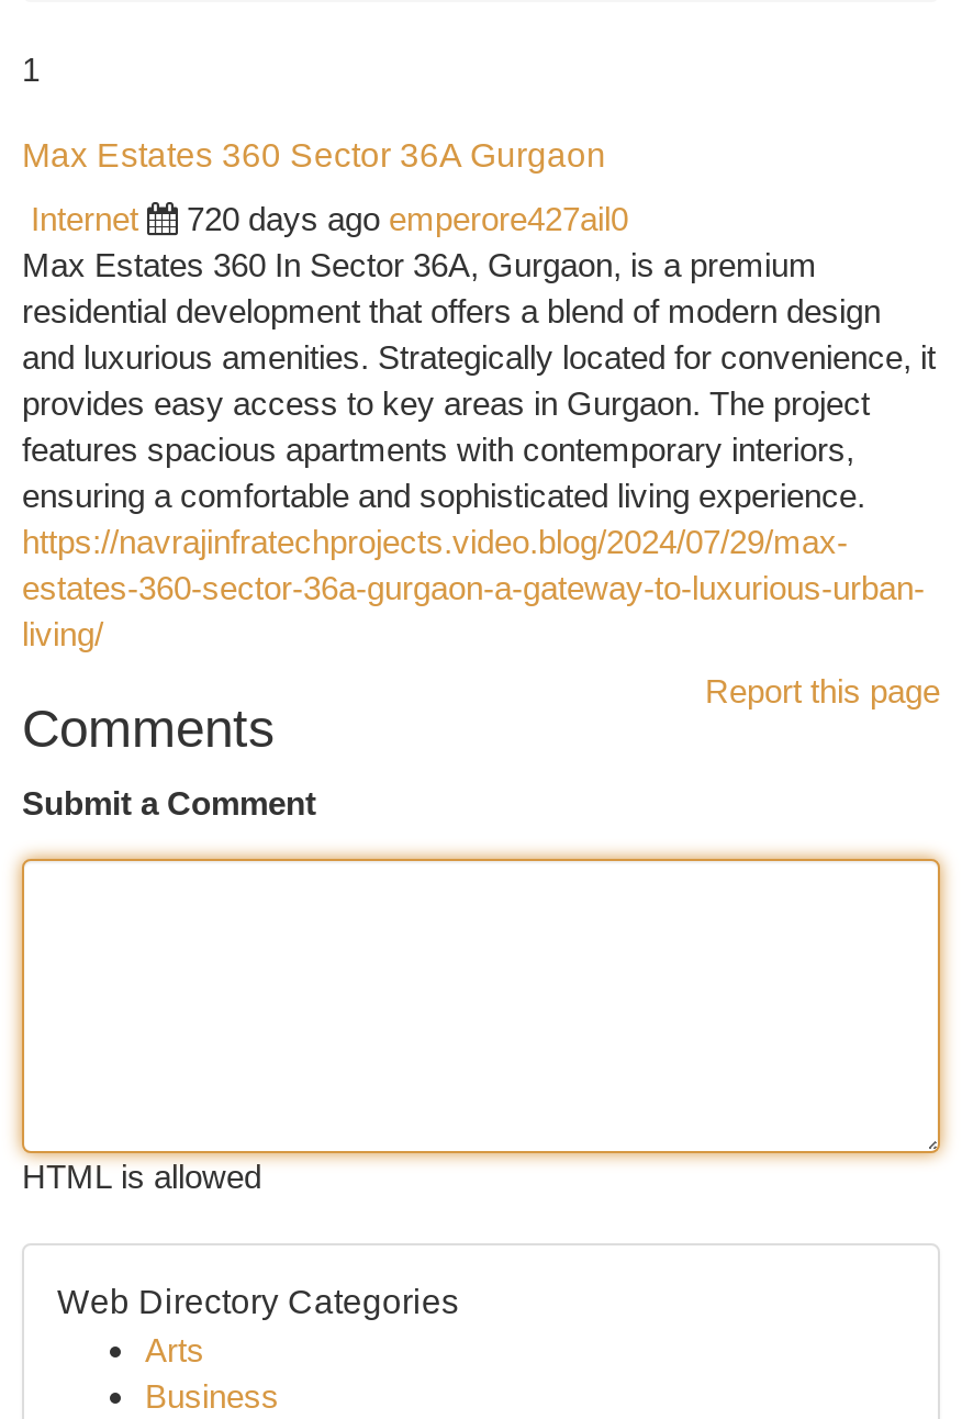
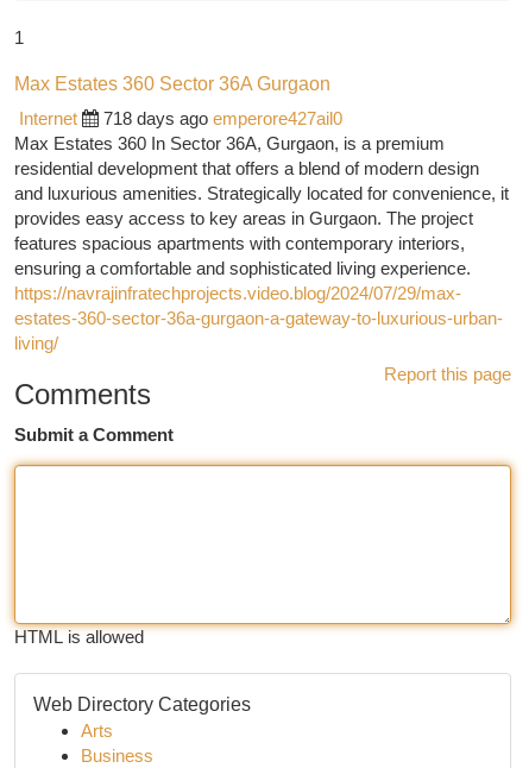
- 720 days ago emperore427ail0
+ 718 days ago emperore427ail0
